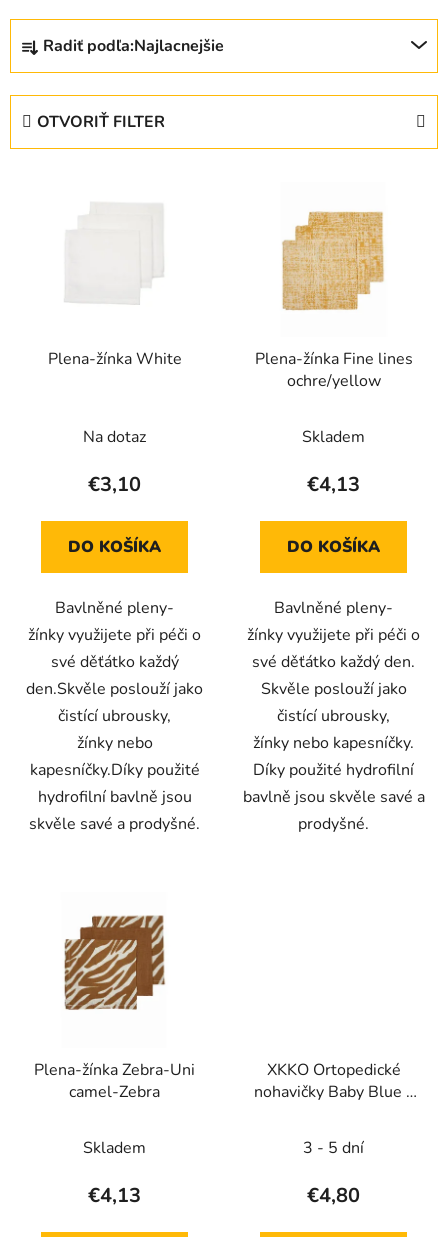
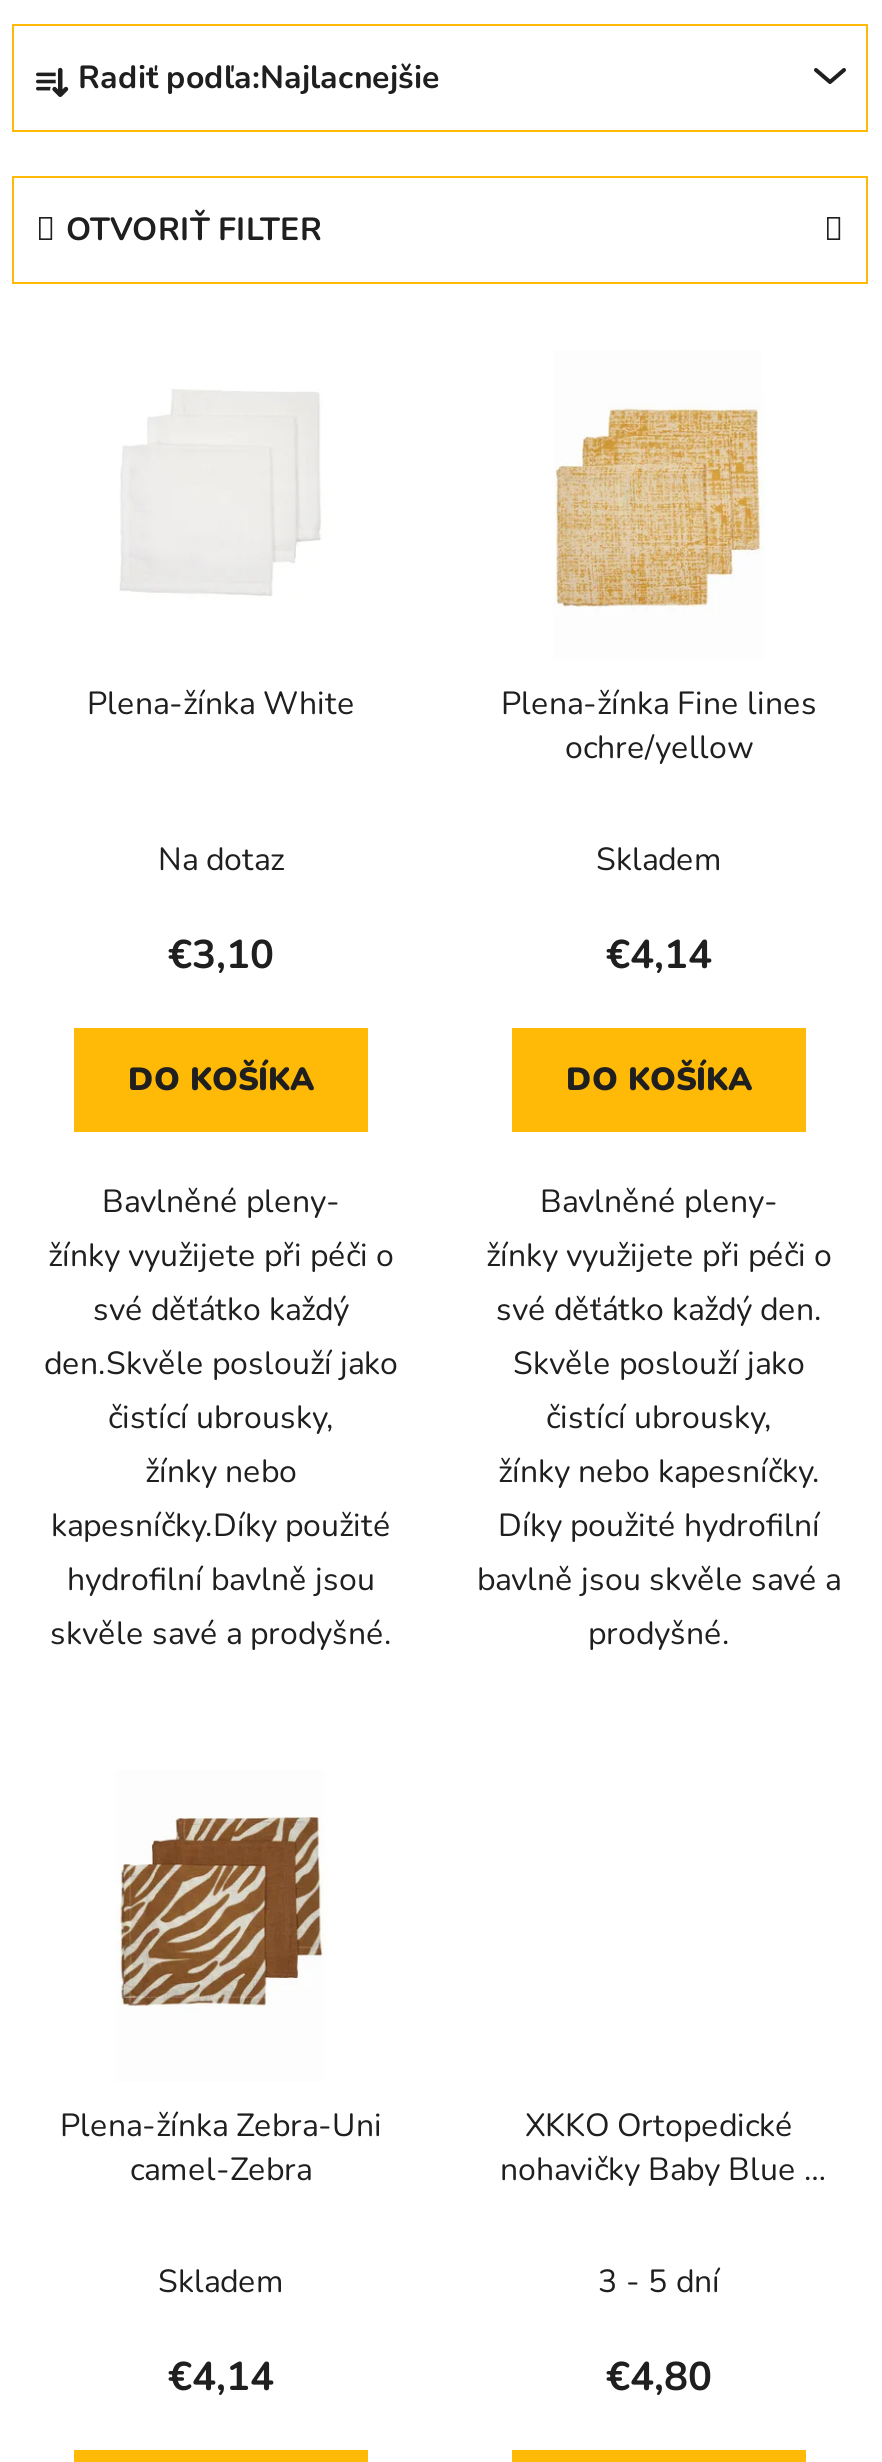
- €4,13
+ €4,14

- €4,13
+ €4,14
